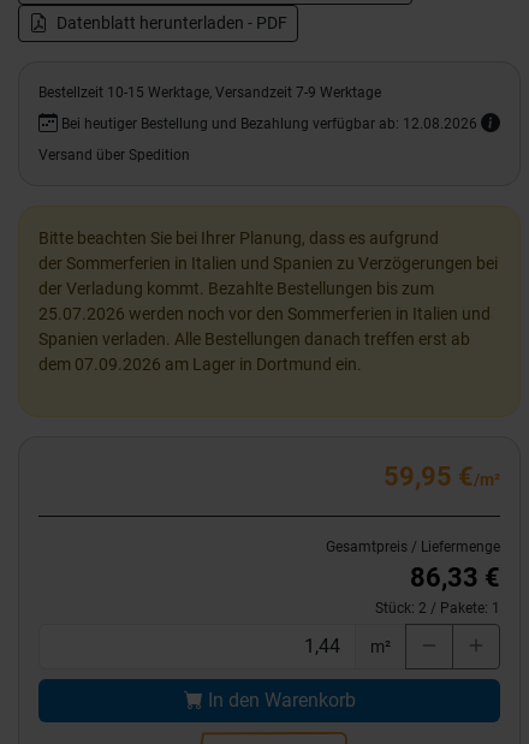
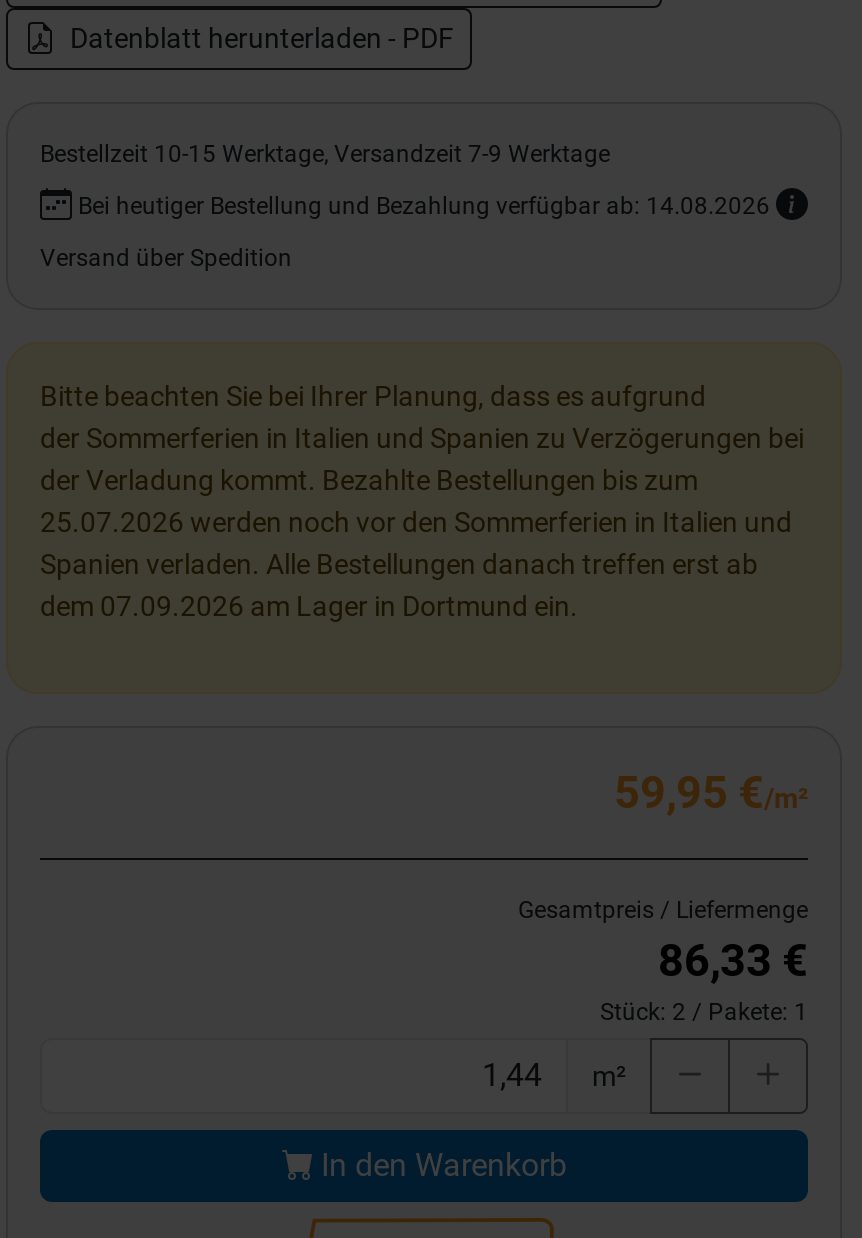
- Bei heutiger Bestellung und Bezahlung verfügbar ab: 12.08.2026
+ Bei heutiger Bestellung und Bezahlung verfügbar ab: 14.08.2026
